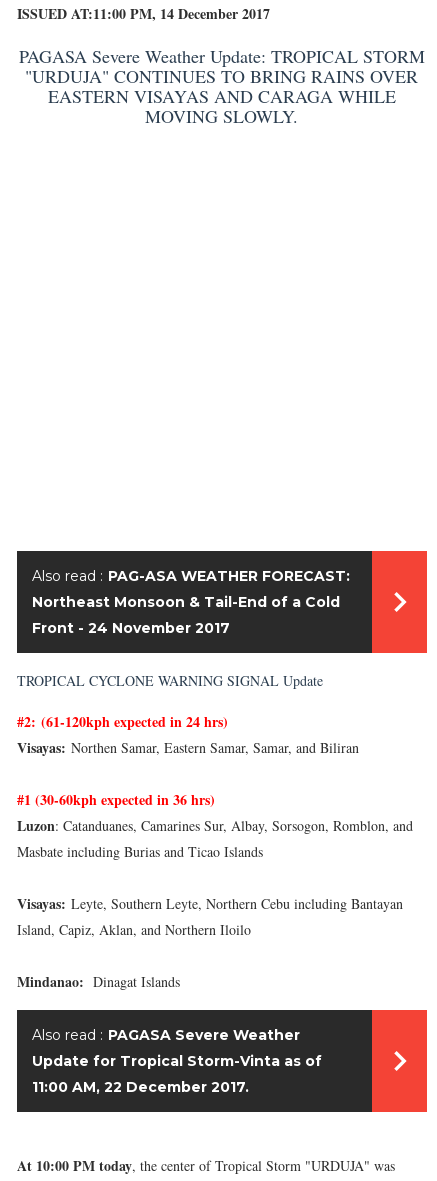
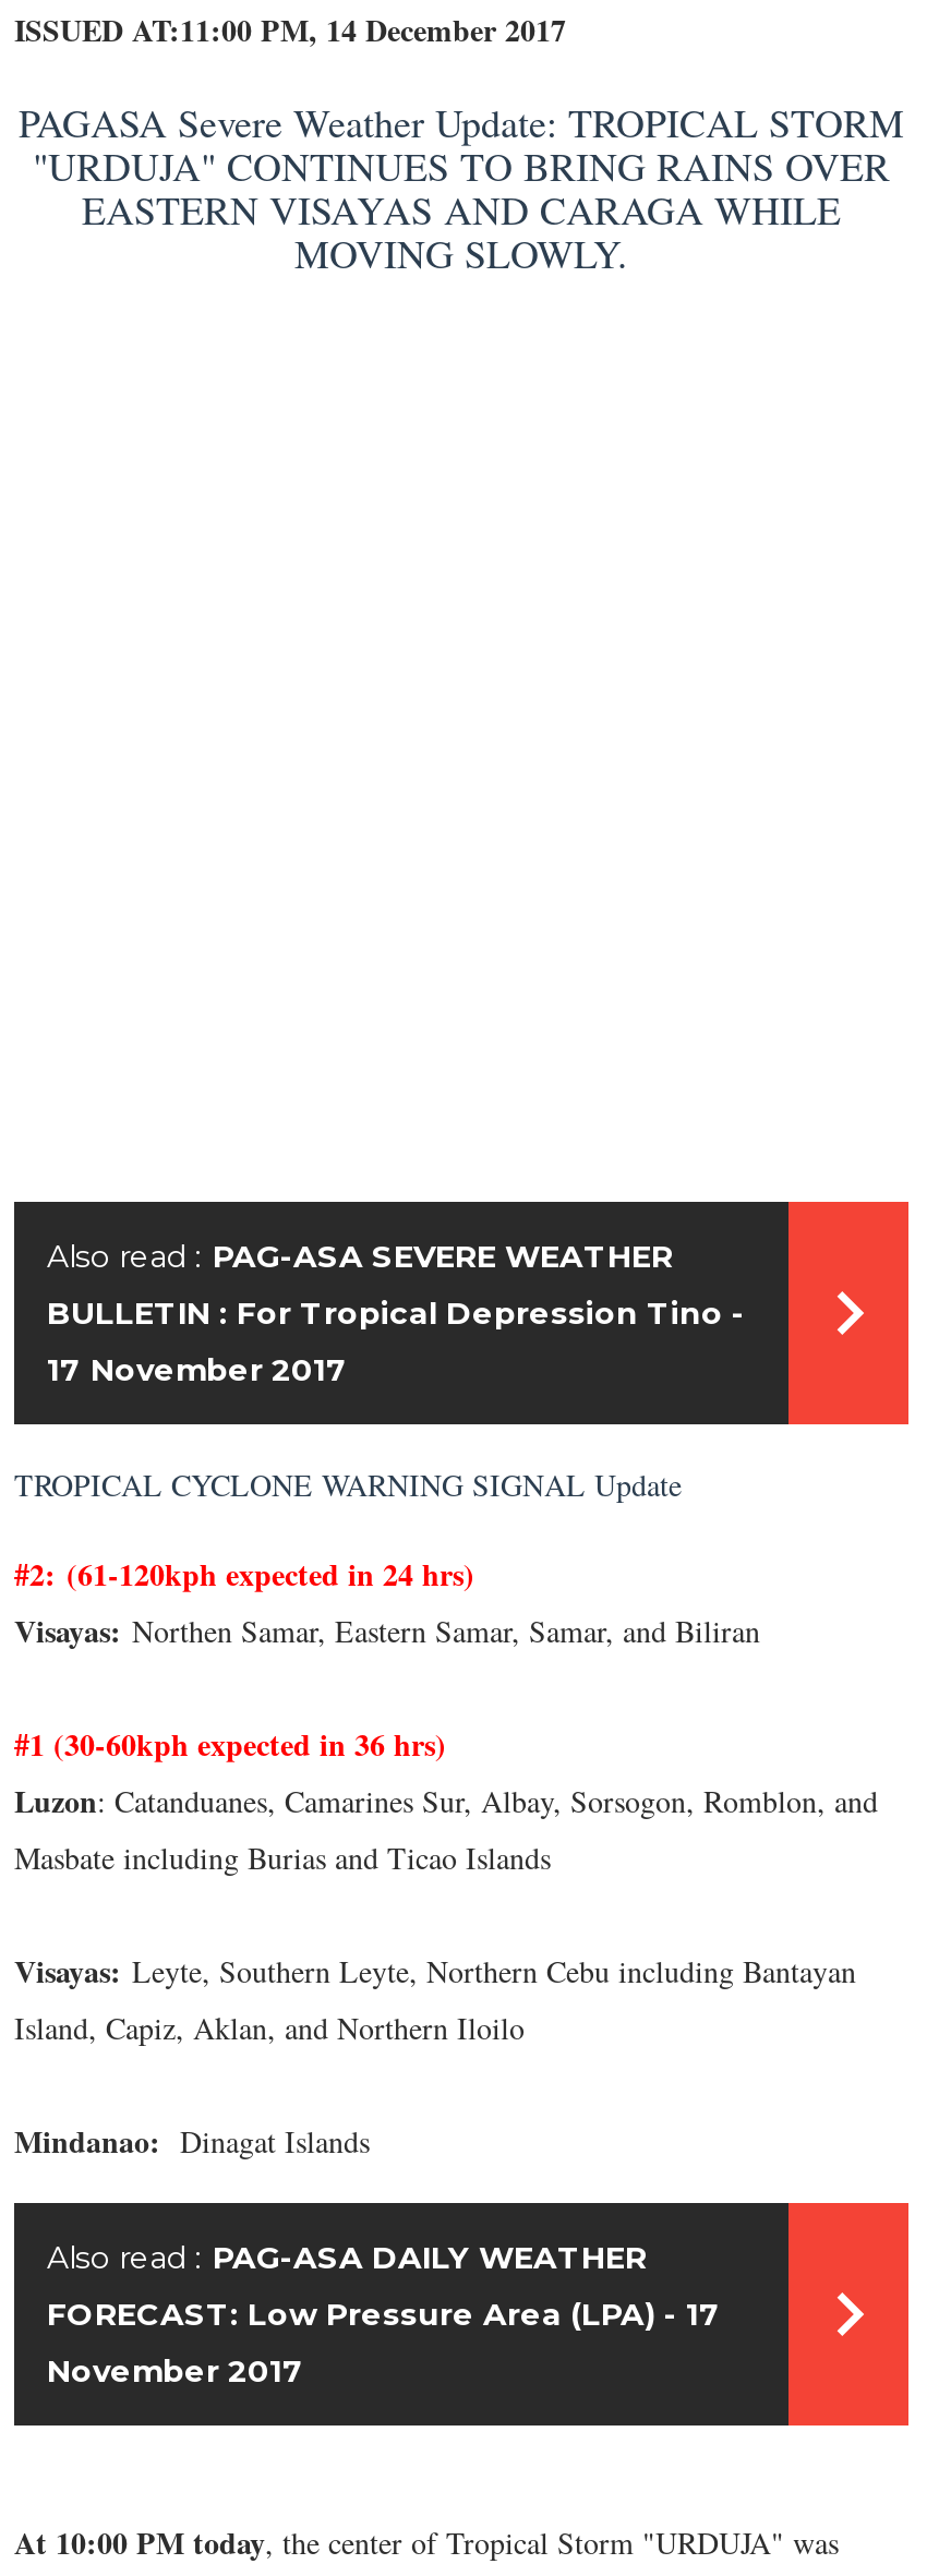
- Also read : PAG-ASA WEATHER FORECAST:
- Northeast Monsoon & Tail-End of a Cold
- Front - 24 November 2017
+ Also read : PAG-ASA SEVERE WEATHER
+ BULLETIN : For Tropical Depression Tino -
+ 17 November 2017

- Also read : PAGASA Severe Weather
- Update for Tropical Storm-Vinta as of
- 11:00 AM, 22 December 2017.
+ Also read : PAG-ASA DAILY WEATHER
+ FORECAST: Low Pressure Area (LPA) - 17
+ November 2017
